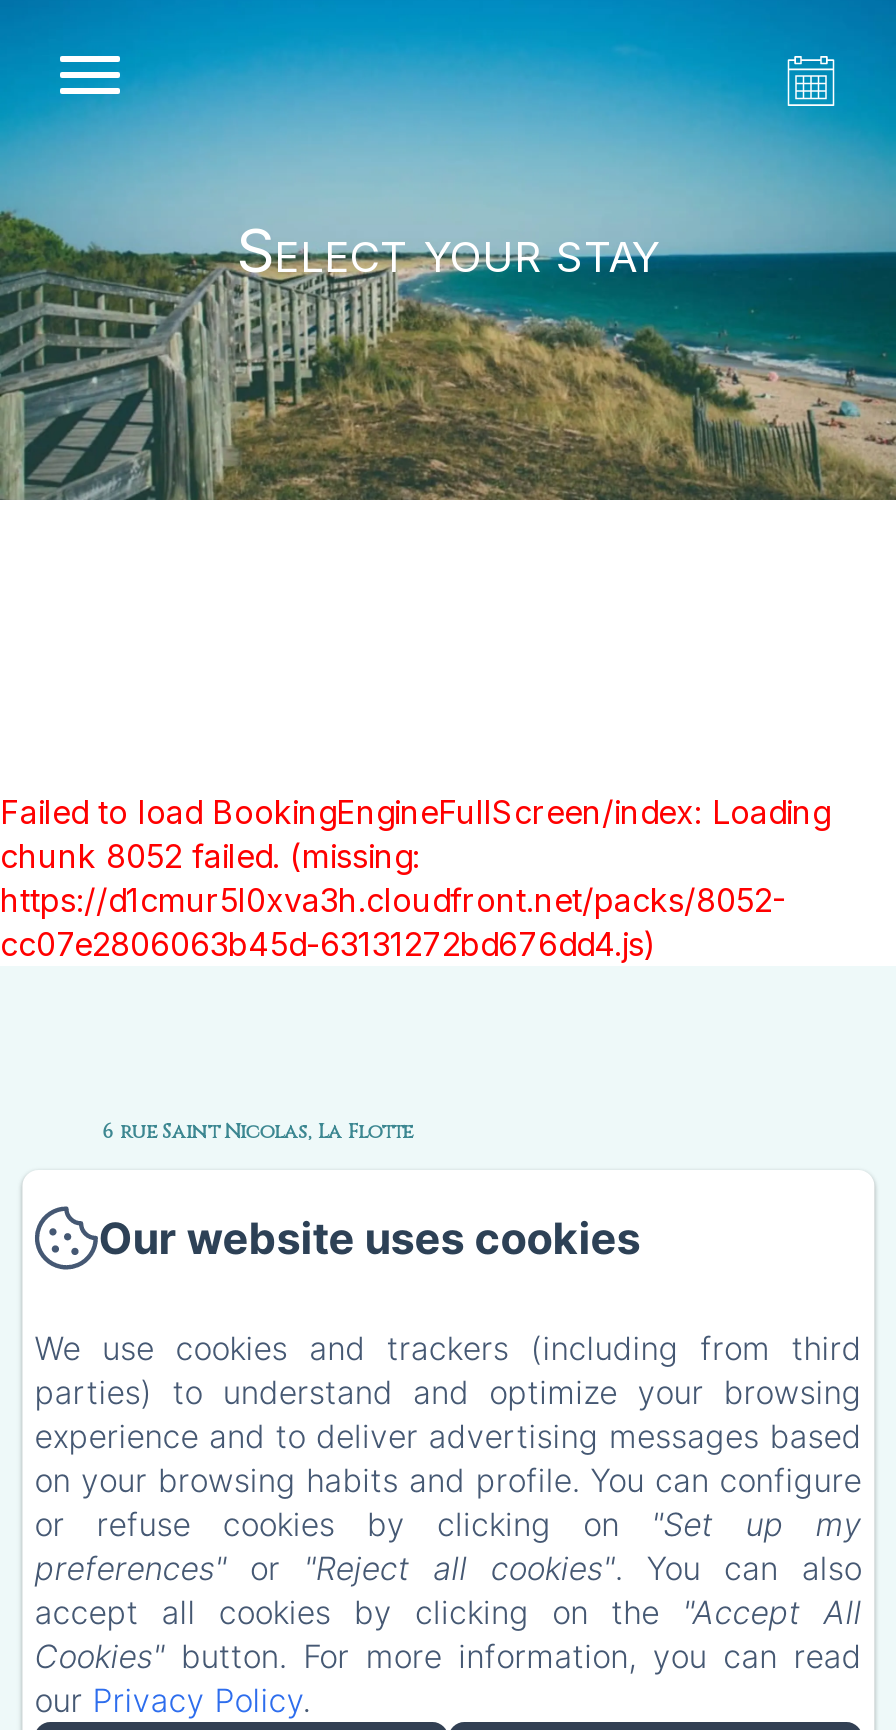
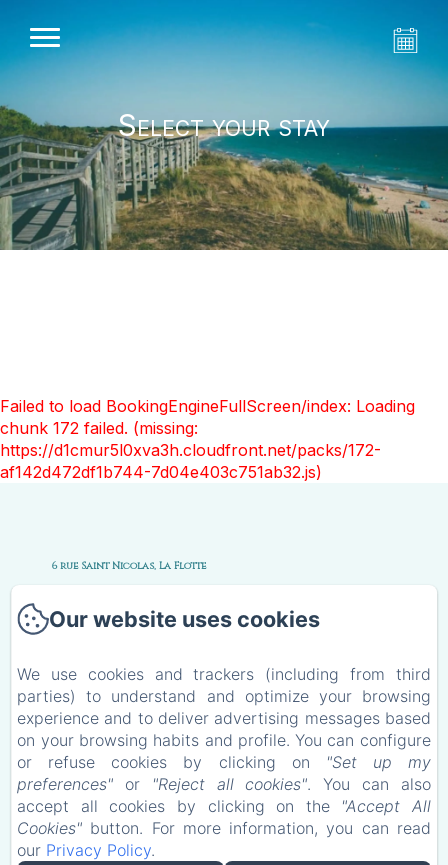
- chunk 8052 failed. (missing:
- https://d1cmur5l0xva3h.cloudfront.net/packs/8052-
- cc07e2806063b45d-63131272bd676dd4.js)
+ chunk 172 failed. (missing:
+ https://d1cmur5l0xva3h.cloudfront.net/packs/172-
+ af142d472df1b744-7d04e403c751ab32.js)
